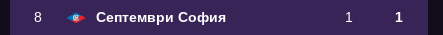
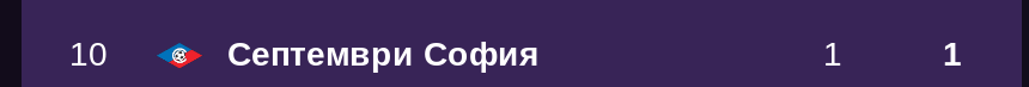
- 8
+ 10
